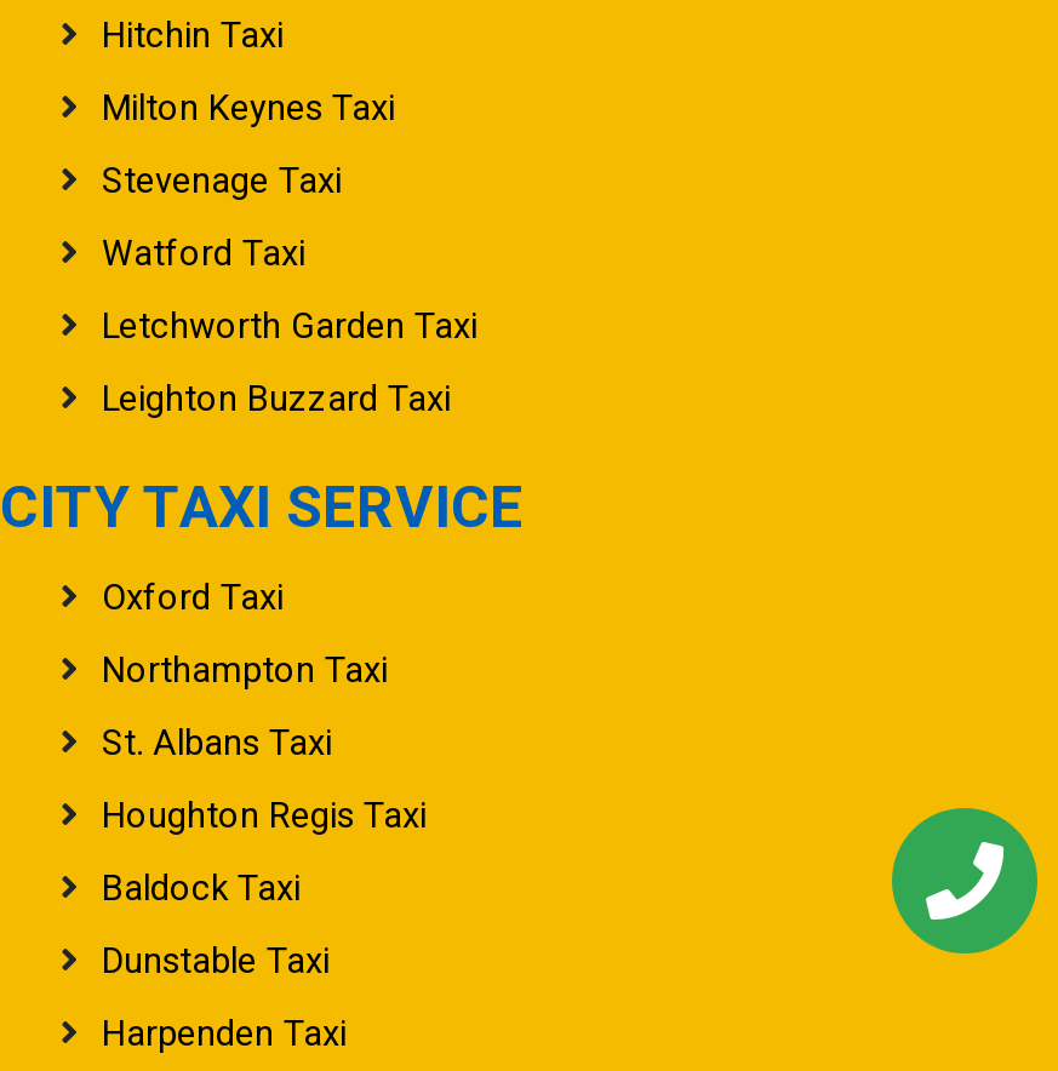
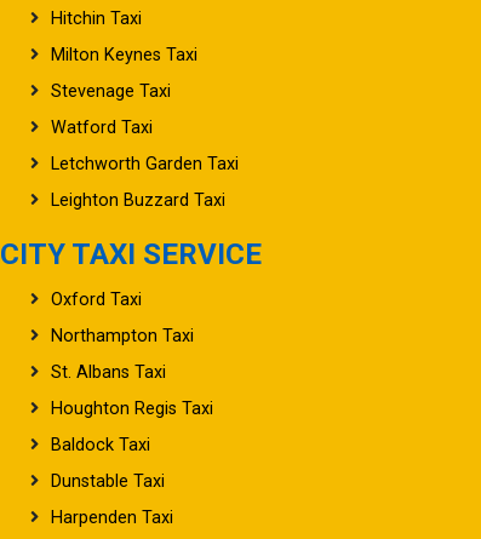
- [image]
